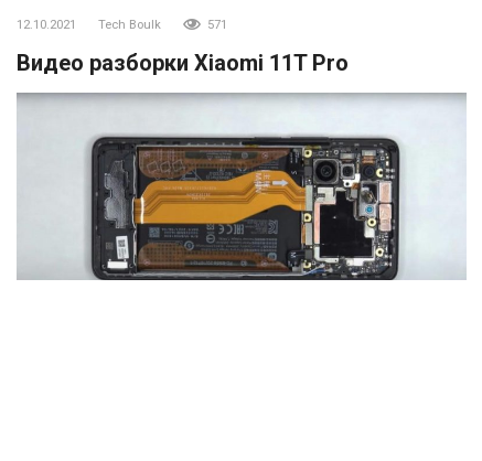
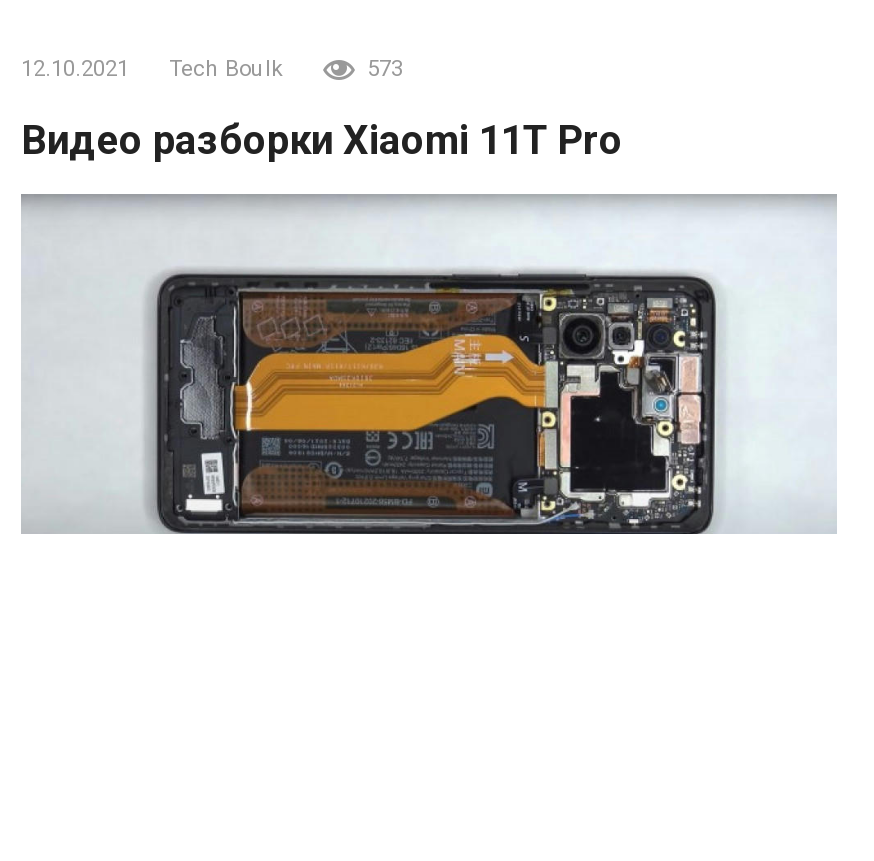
- 571
+ 573
